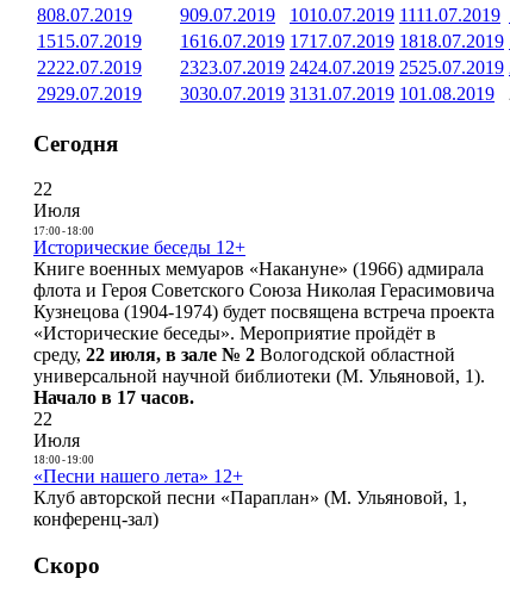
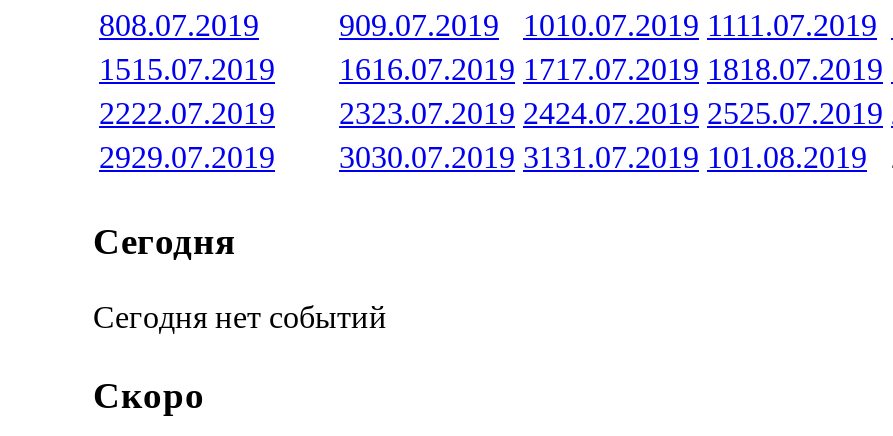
- 22
- Июля
- 17:00 - 18:00
- Исторические беседы 12+
- Книге военных мемуаров «Накануне» (1966) адмирала
- флота и Героя Советского Союза Николая Герасимовича
- Кузнецова (1904-1974) будет посвящена встреча проекта
- «Исторические беседы». Мероприятие пройдёт в
- среду, 22 июля, в зале № 2 Вологодской областной
- универсальной научной библиотеки (М. Ульяновой, 1).
- Начало в 17 часов.
- 22
- Июля
- 18:00 - 19:00
- «Песни нашего лета» 12+
- Клуб авторской песни «Параплан» (М. Ульяновой, 1,
- конференц-зал)
+ Сегодня нет событий
